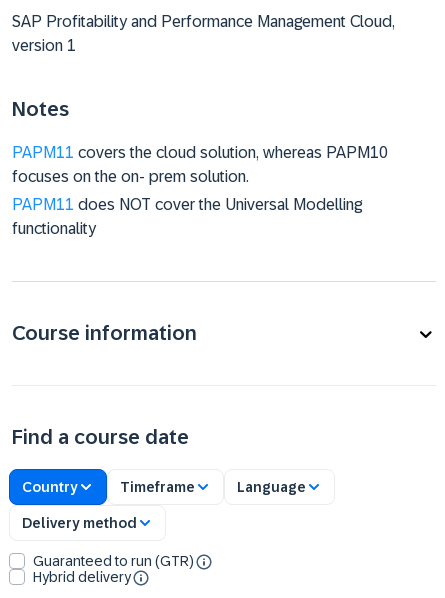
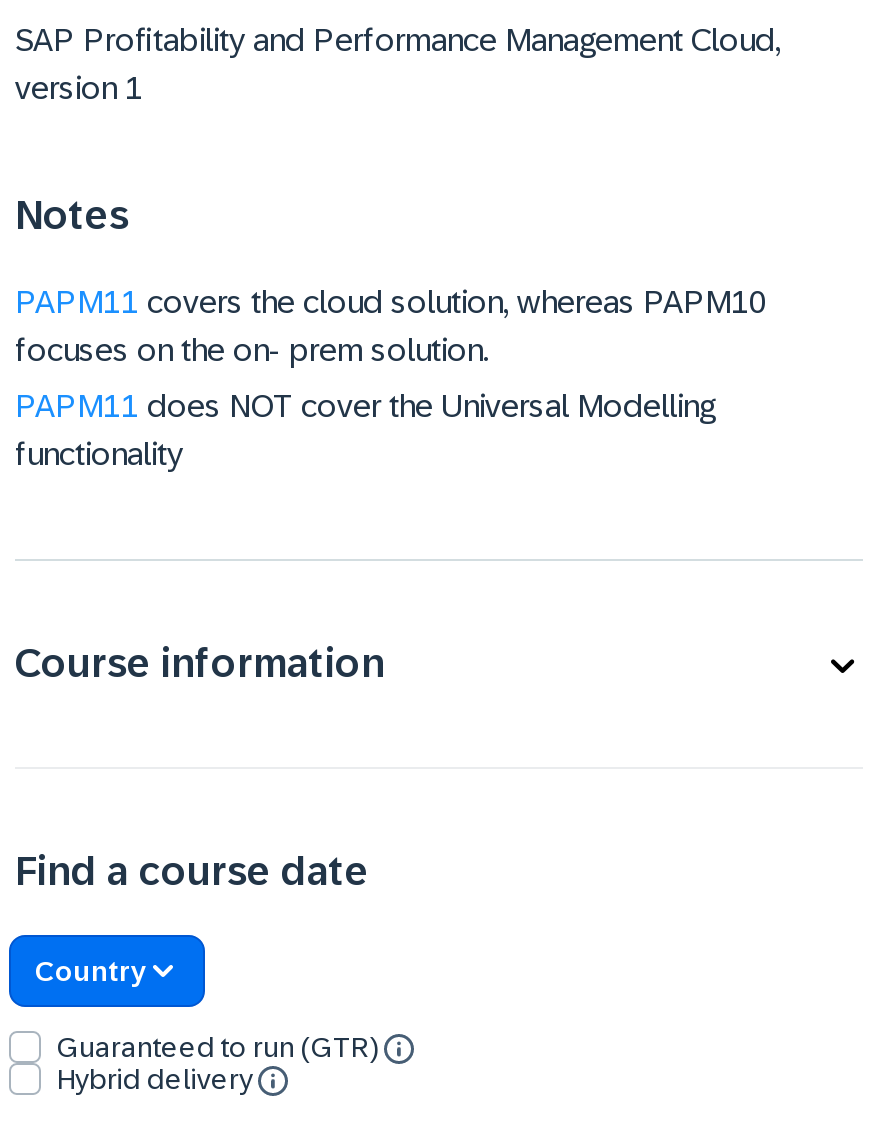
- Timeframe
- Language
- Delivery method
